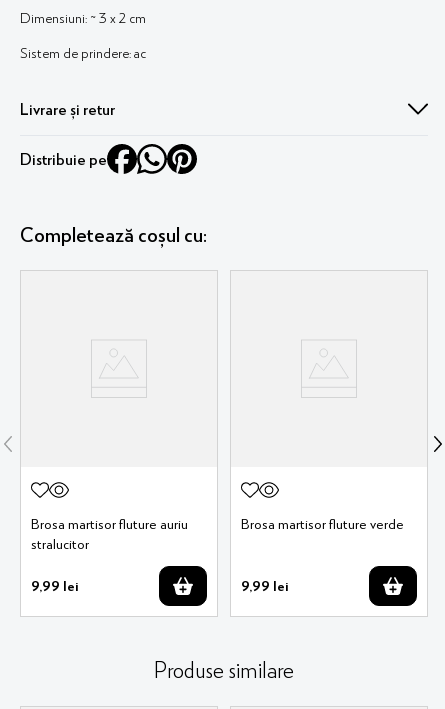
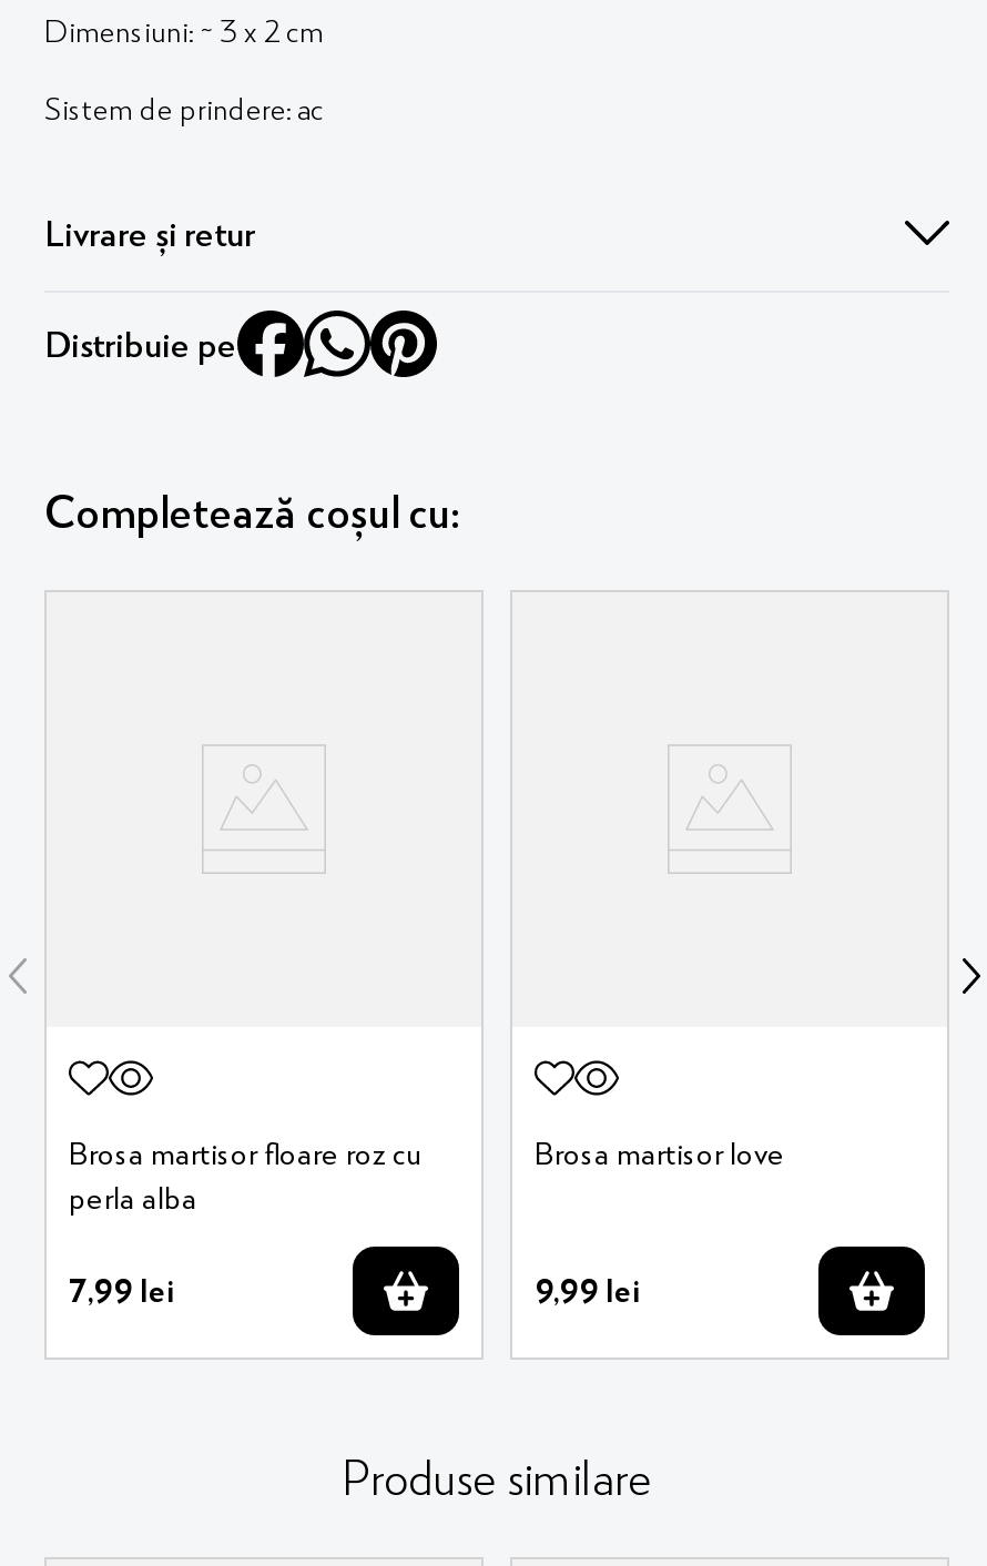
- Brosa martisor fluture auriu
- stralucitor
+ Brosa martisor floare roz cu
+ perla alba

- Brosa martisor fluture verde
+ Brosa martisor love

- 9,99 lei
+ 7,99 lei
